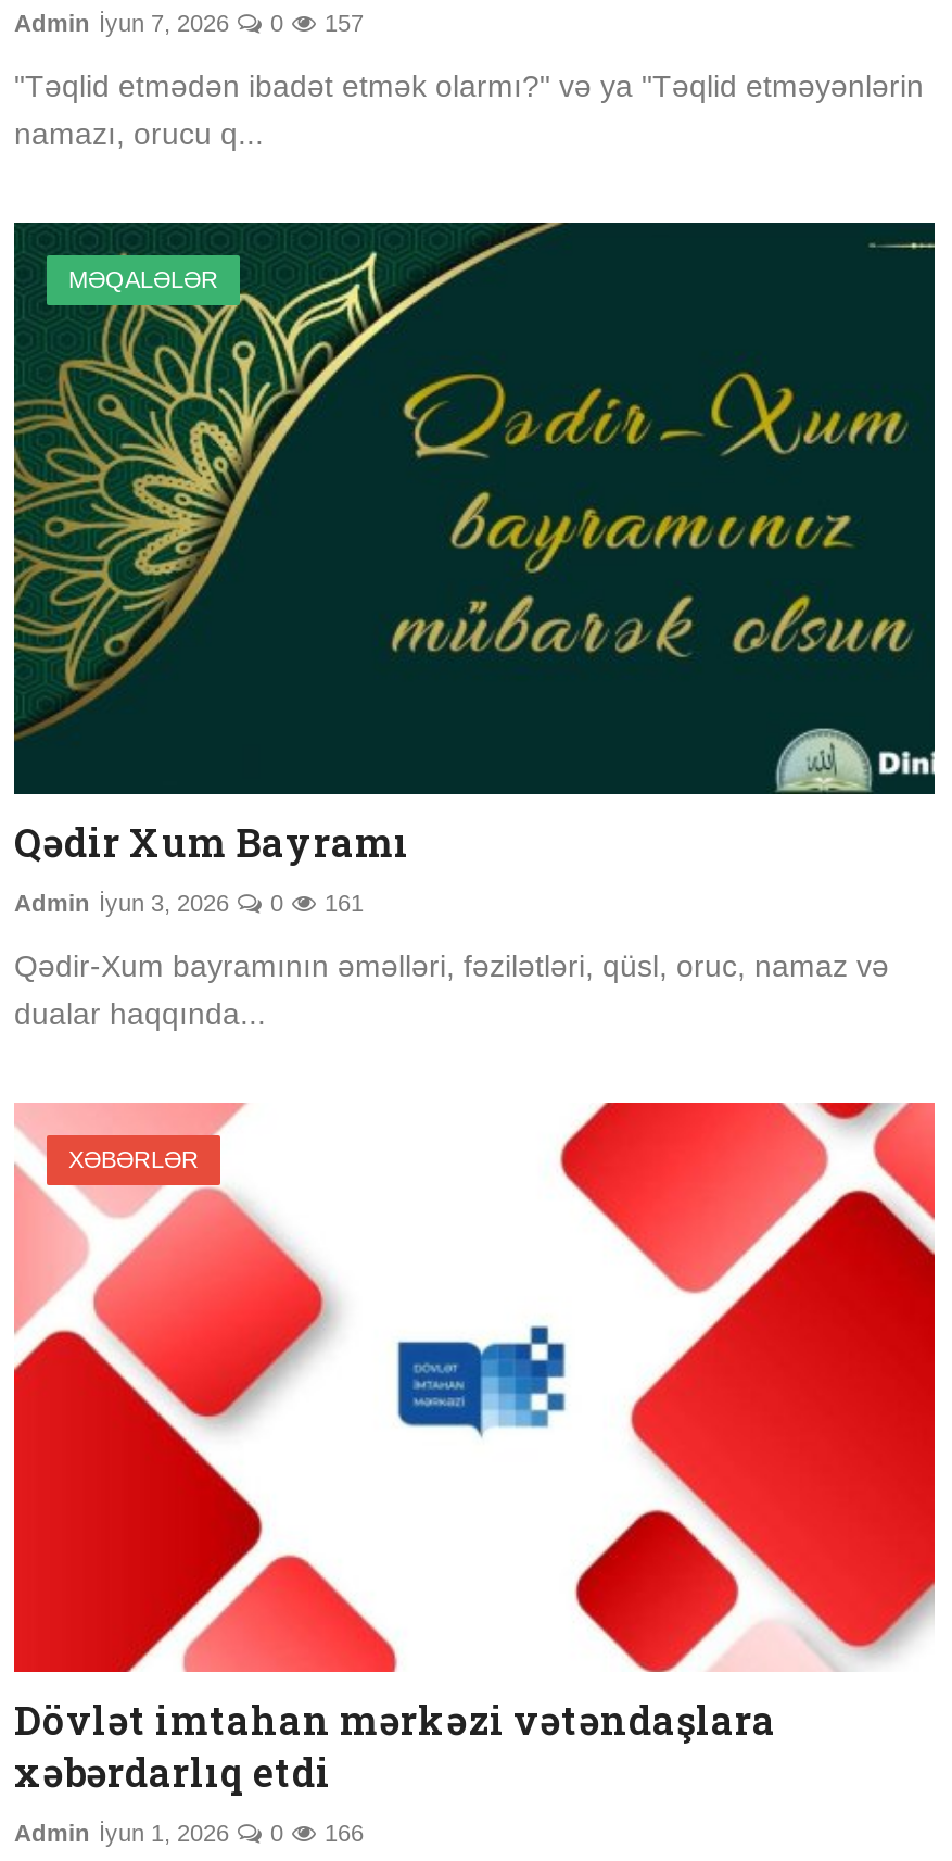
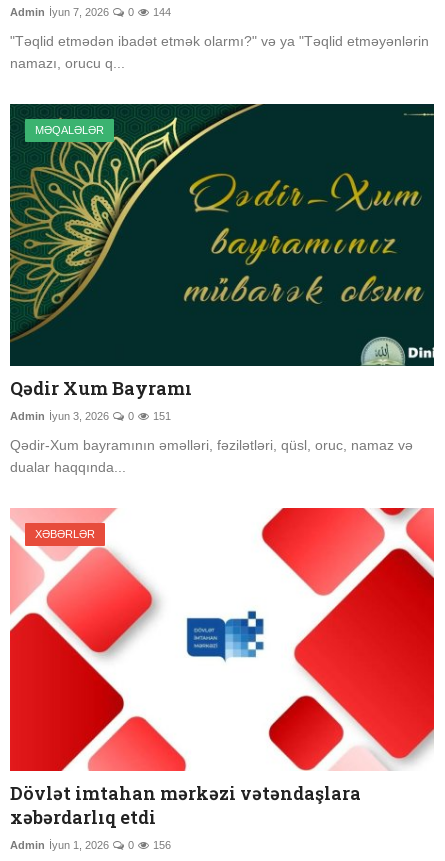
- Admin İyun 7, 2026 0 157
+ Admin İyun 7, 2026 0 144

- Admin İyun 3, 2026 0 161
+ Admin İyun 3, 2026 0 151

- Admin İyun 1, 2026 0 166
+ Admin İyun 1, 2026 0 156
